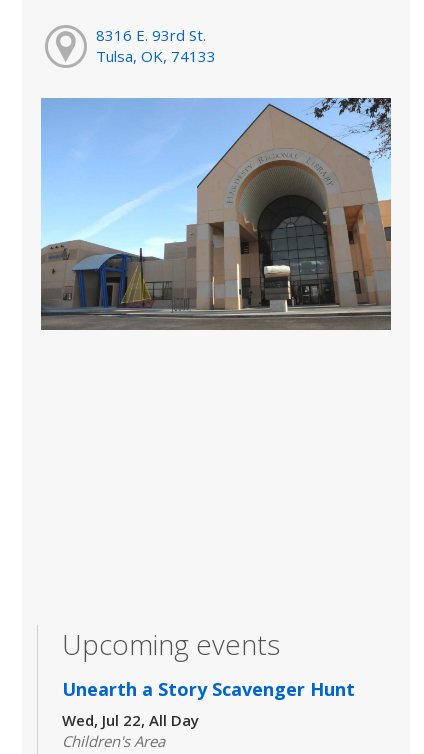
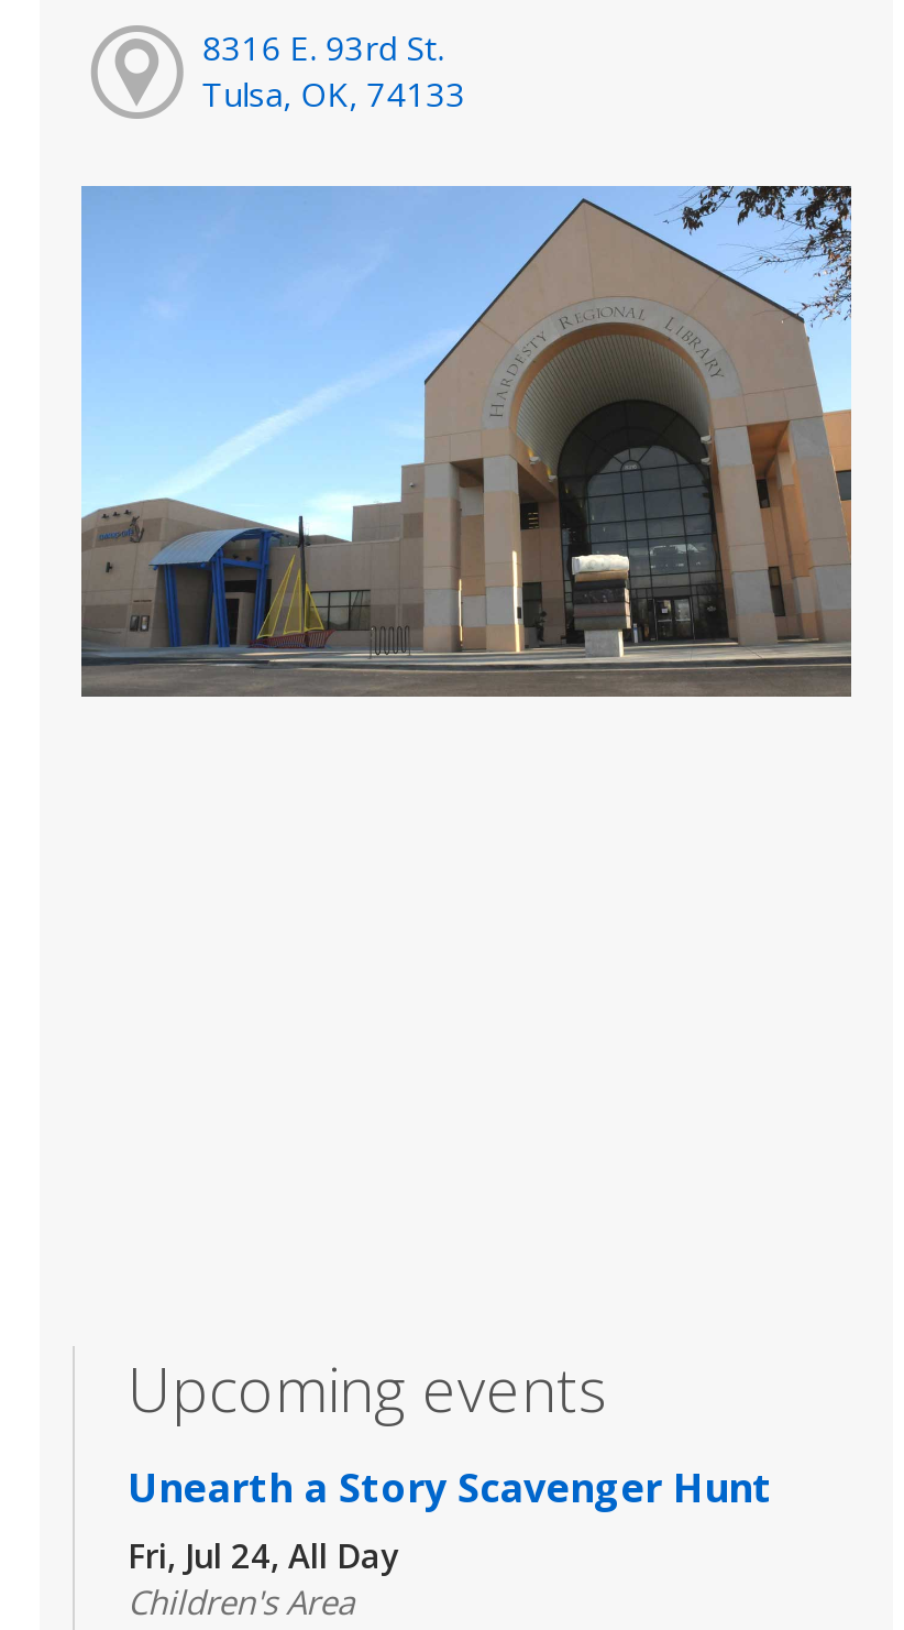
- Wed, Jul 22, All Day
+ Fri, Jul 24, All Day
